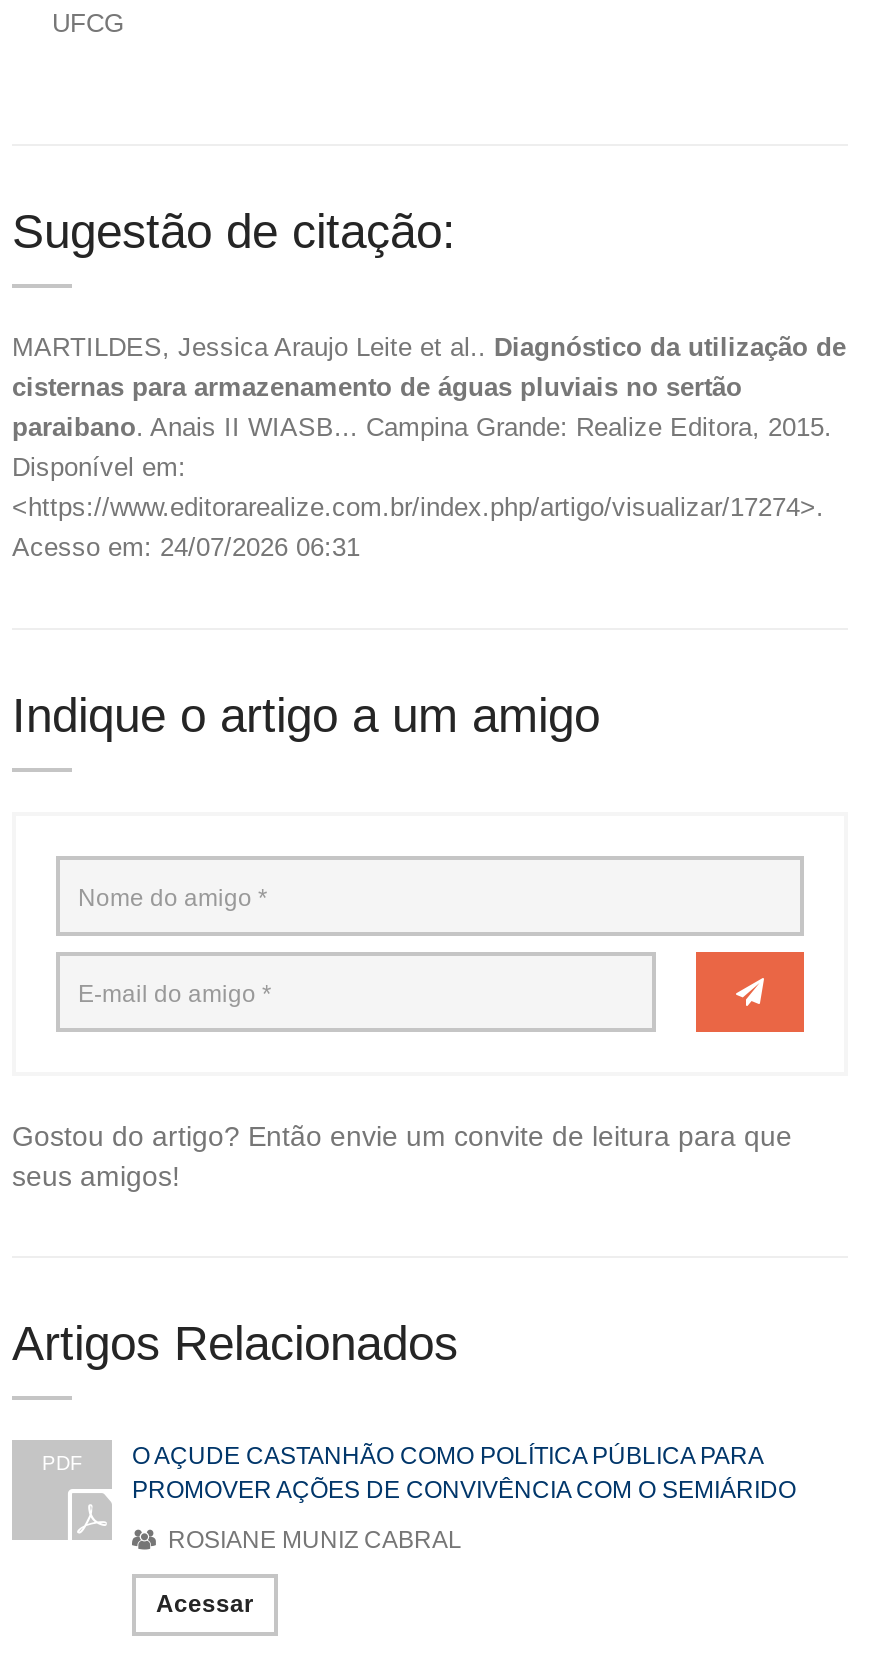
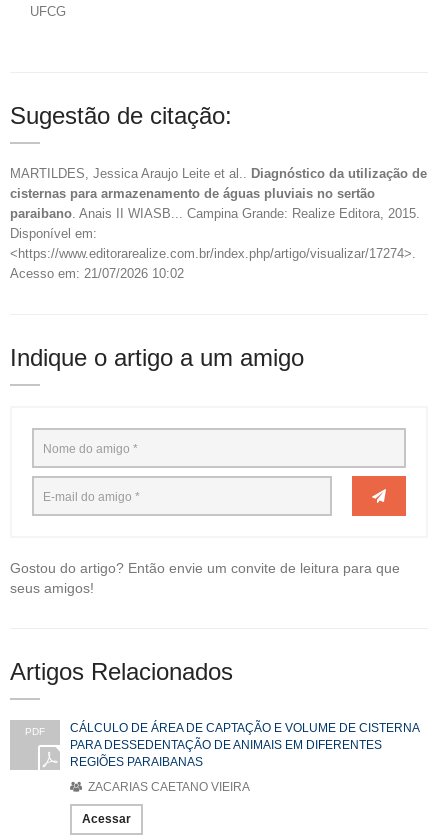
- Acesso em: 24/07/2026 06:31
+ Acesso em: 21/07/2026 10:02

- O AÇUDE CASTANHÃO COMO POLÍTICA PÚBLICA PARA
- PROMOVER AÇÕES DE CONVIVÊNCIA COM O SEMIÁRIDO
+ CÁLCULO DE ÁREA DE CAPTAÇÃO E VOLUME DE CISTERNA
+ PARA DESSEDENTAÇÃO DE ANIMAIS EM DIFERENTES
+ REGIÕES PARAIBANAS

- ROSIANE MUNIZ CABRAL
+ ZACARIAS CAETANO VIEIRA
